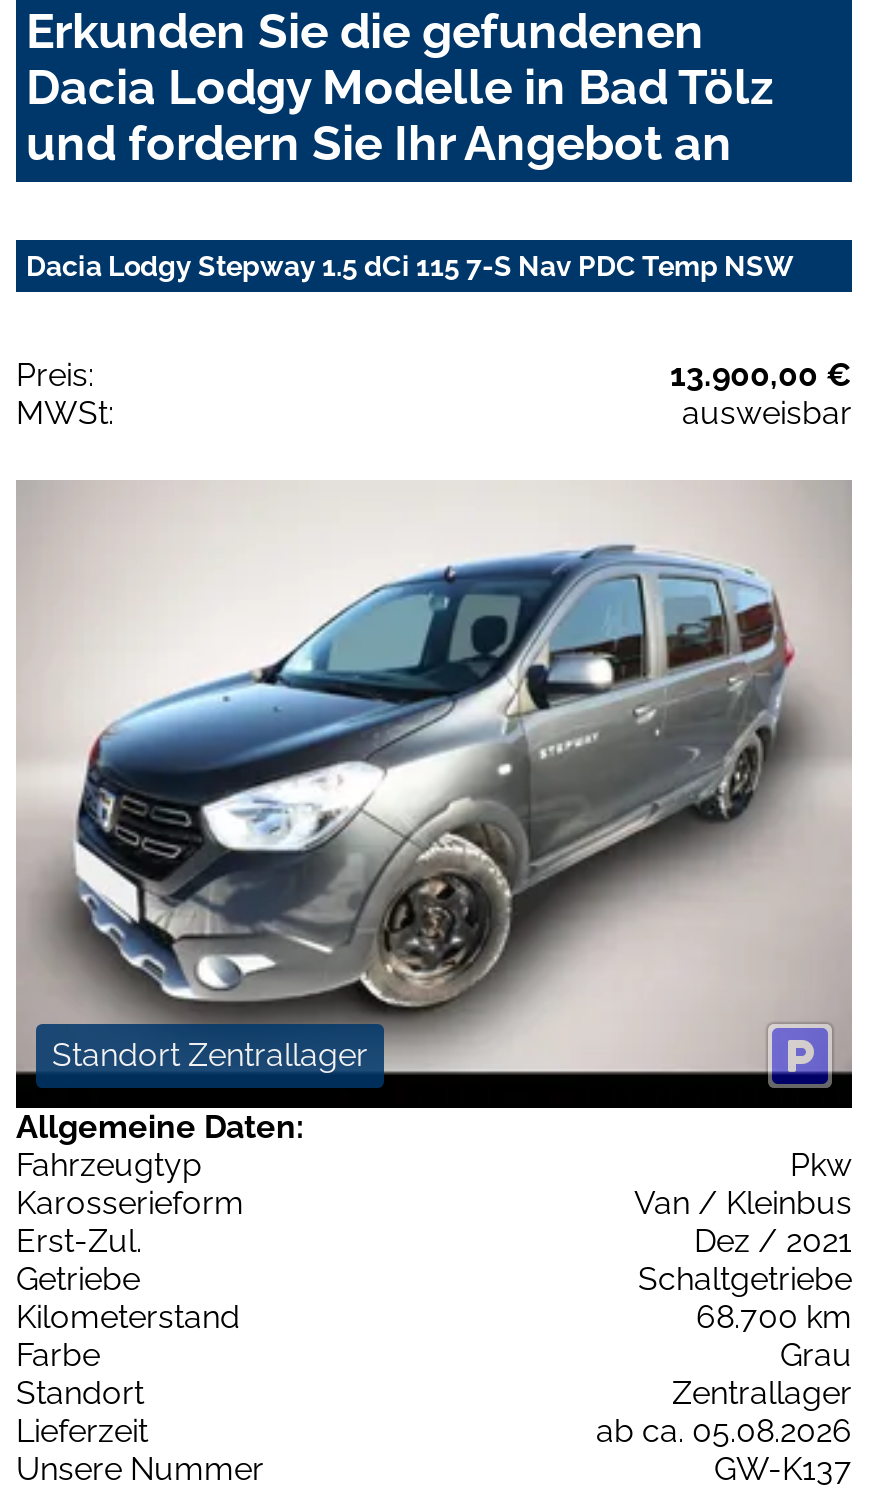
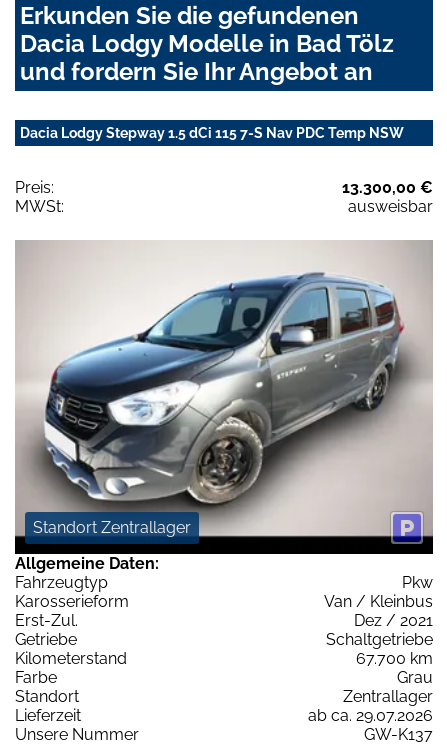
- 13.900,00 €
+ 13.300,00 €

- 68.700 km
+ 67.700 km

- ab ca. 05.08.2026
+ ab ca. 29.07.2026
